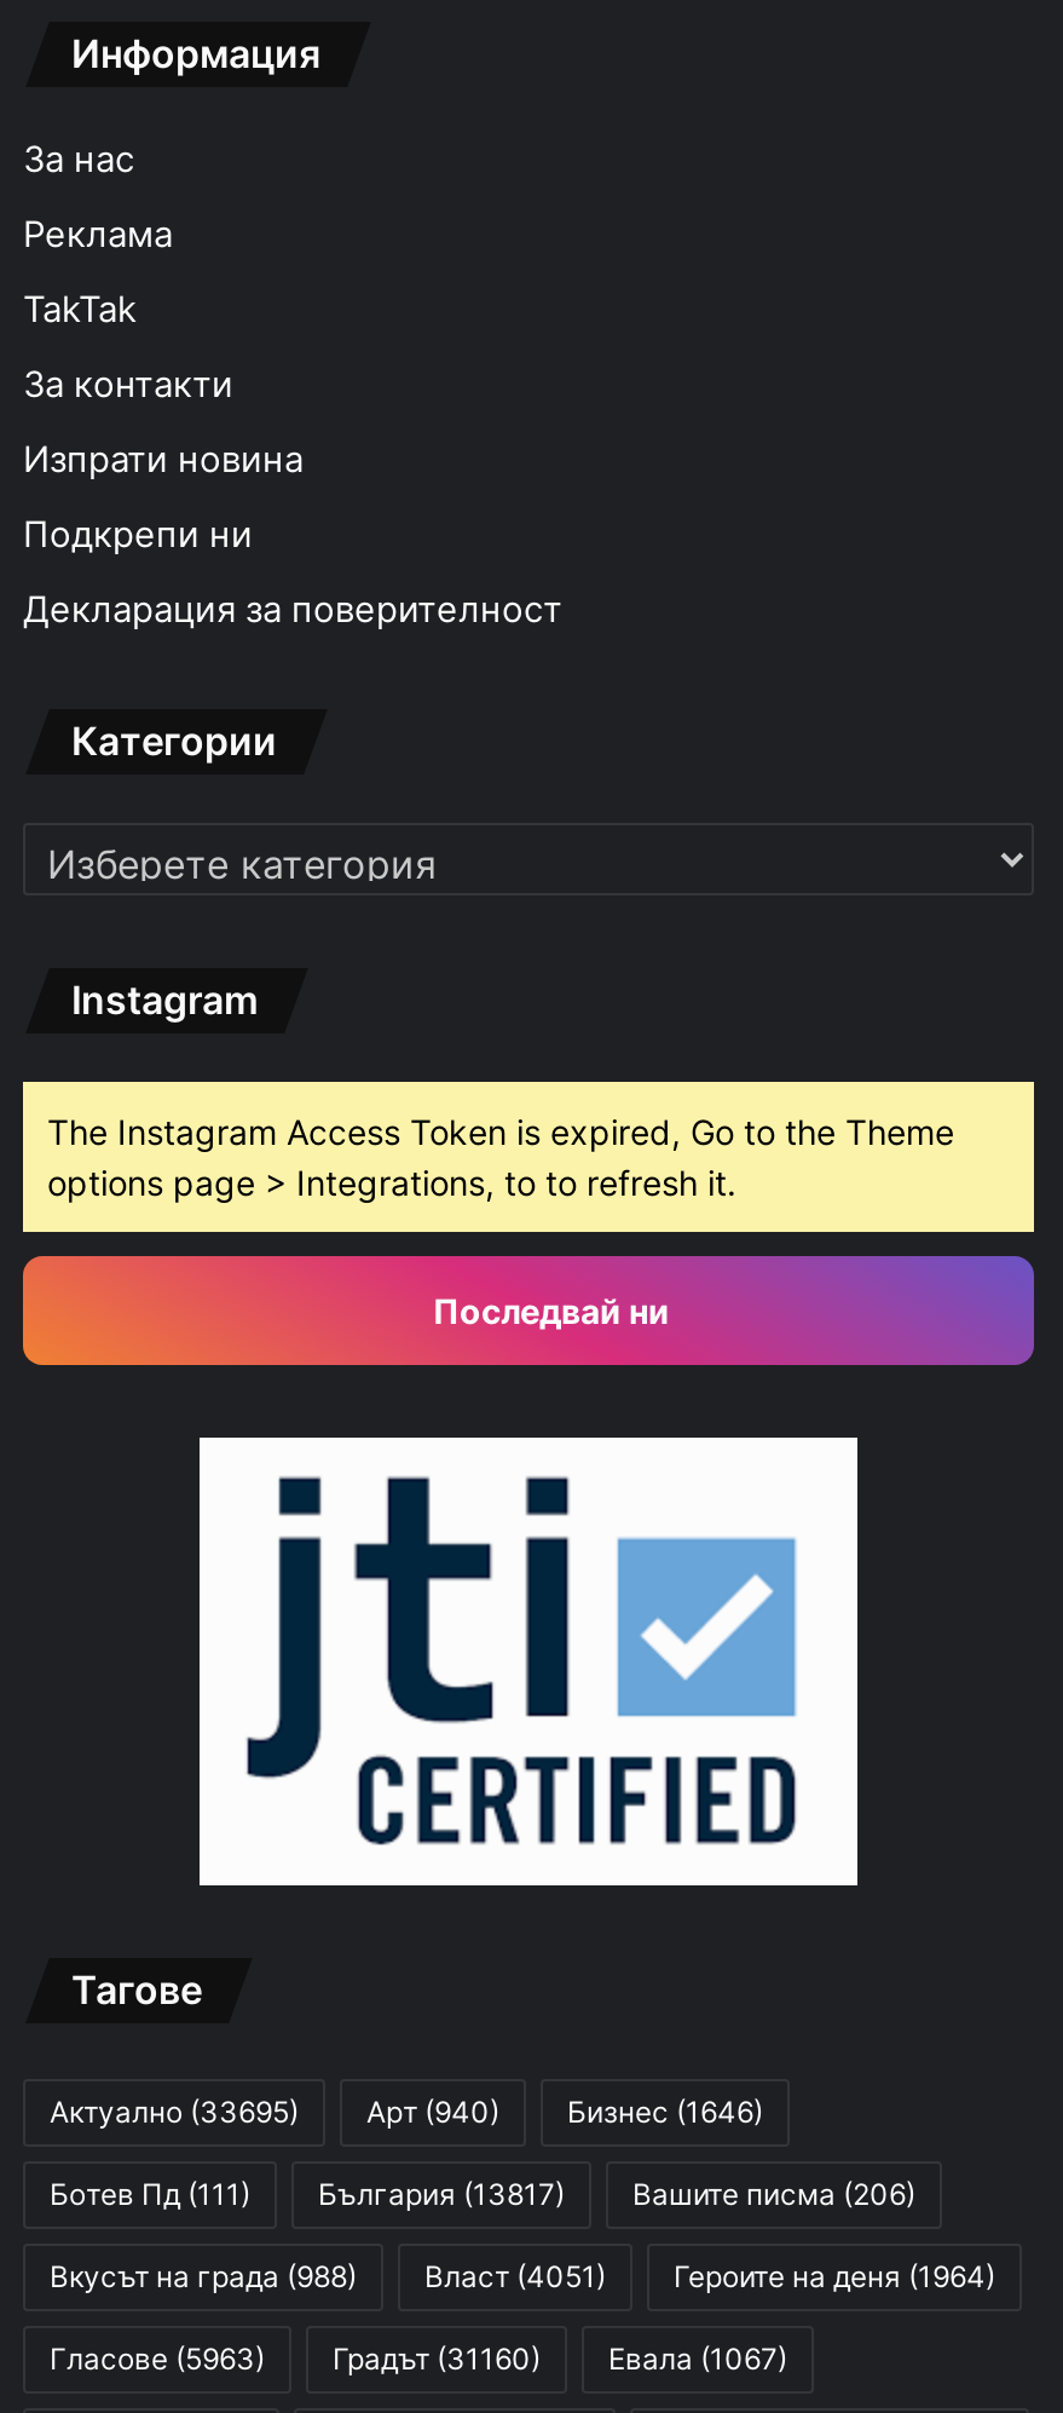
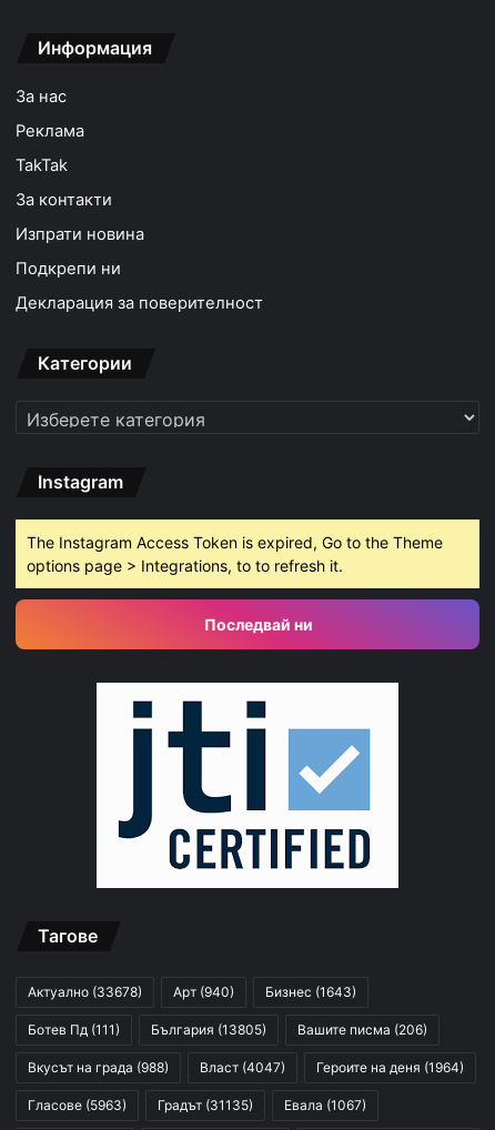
- Актуално (33695)
+ Актуално (33678)

- Бизнес (1646)
+ Бизнес (1643)

- Ботев Пд (111) България (13817) Вашите писма (206)
+ Ботев Пд (111) България (13805) Вашите писма (206)

- Вкусът на града (988) Власт (4051) Героите на деня (1964)
+ Вкусът на града (988) Власт (4047) Героите на деня (1964)

- Гласове (5963) Градът (31160) Евала (1067)
+ Гласове (5963) Градът (31135) Евала (1067)
